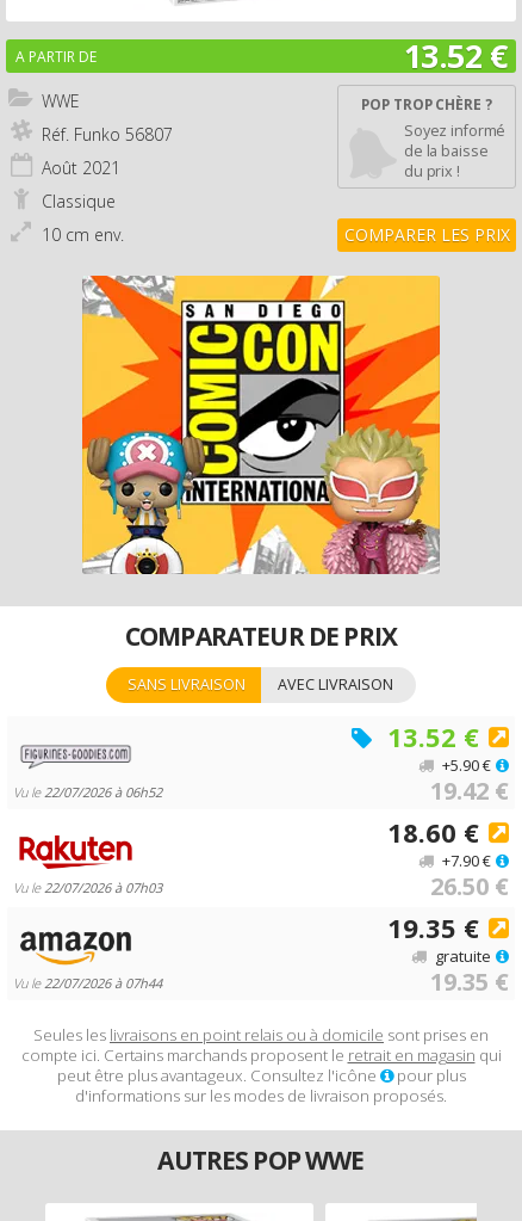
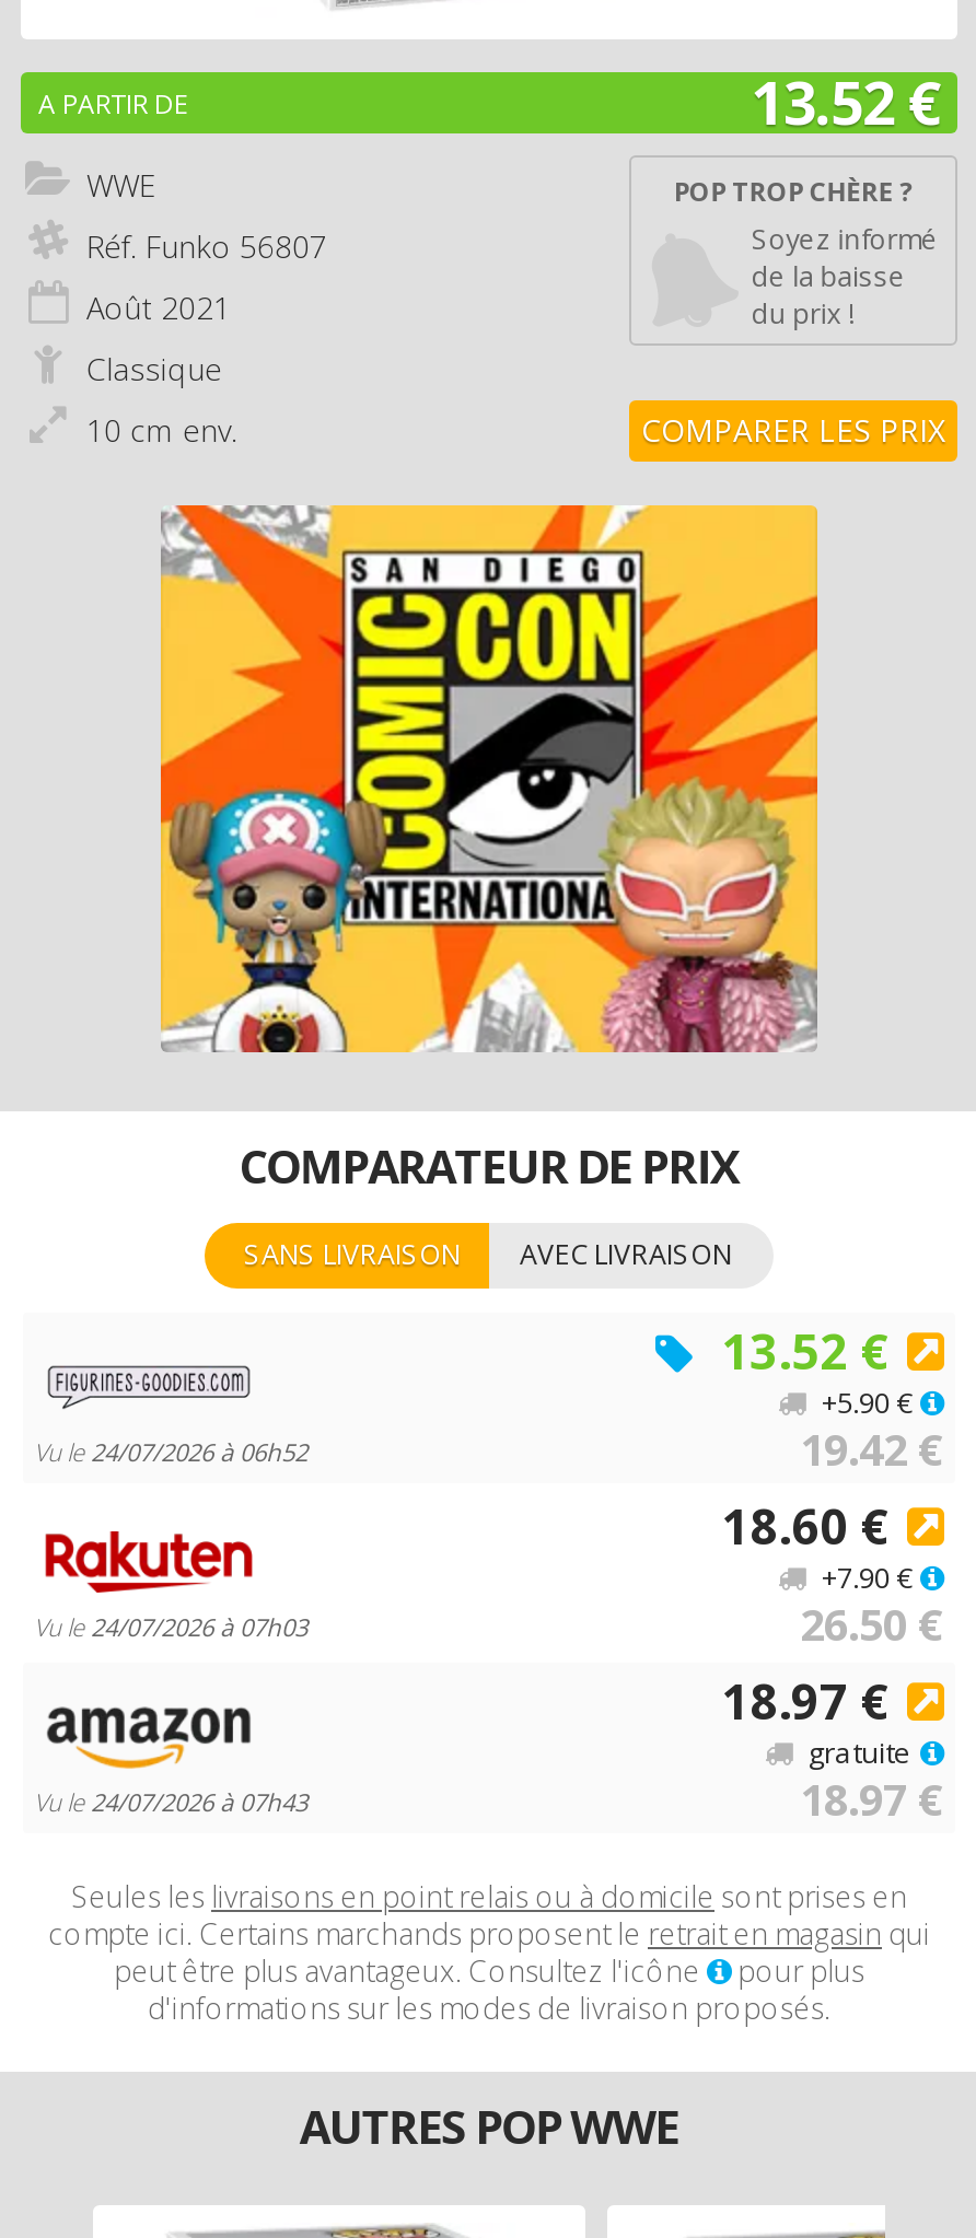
- Vu le 22/07/2026 à 06h52
+ Vu le 24/07/2026 à 06h52

- Vu le 22/07/2026 à 07h03
+ Vu le 24/07/2026 à 07h03

- 19.35 €
+ 18.97 €

- 19.35 €
+ 18.97 €

- Vu le 22/07/2026 à 07h44
+ Vu le 24/07/2026 à 07h43
